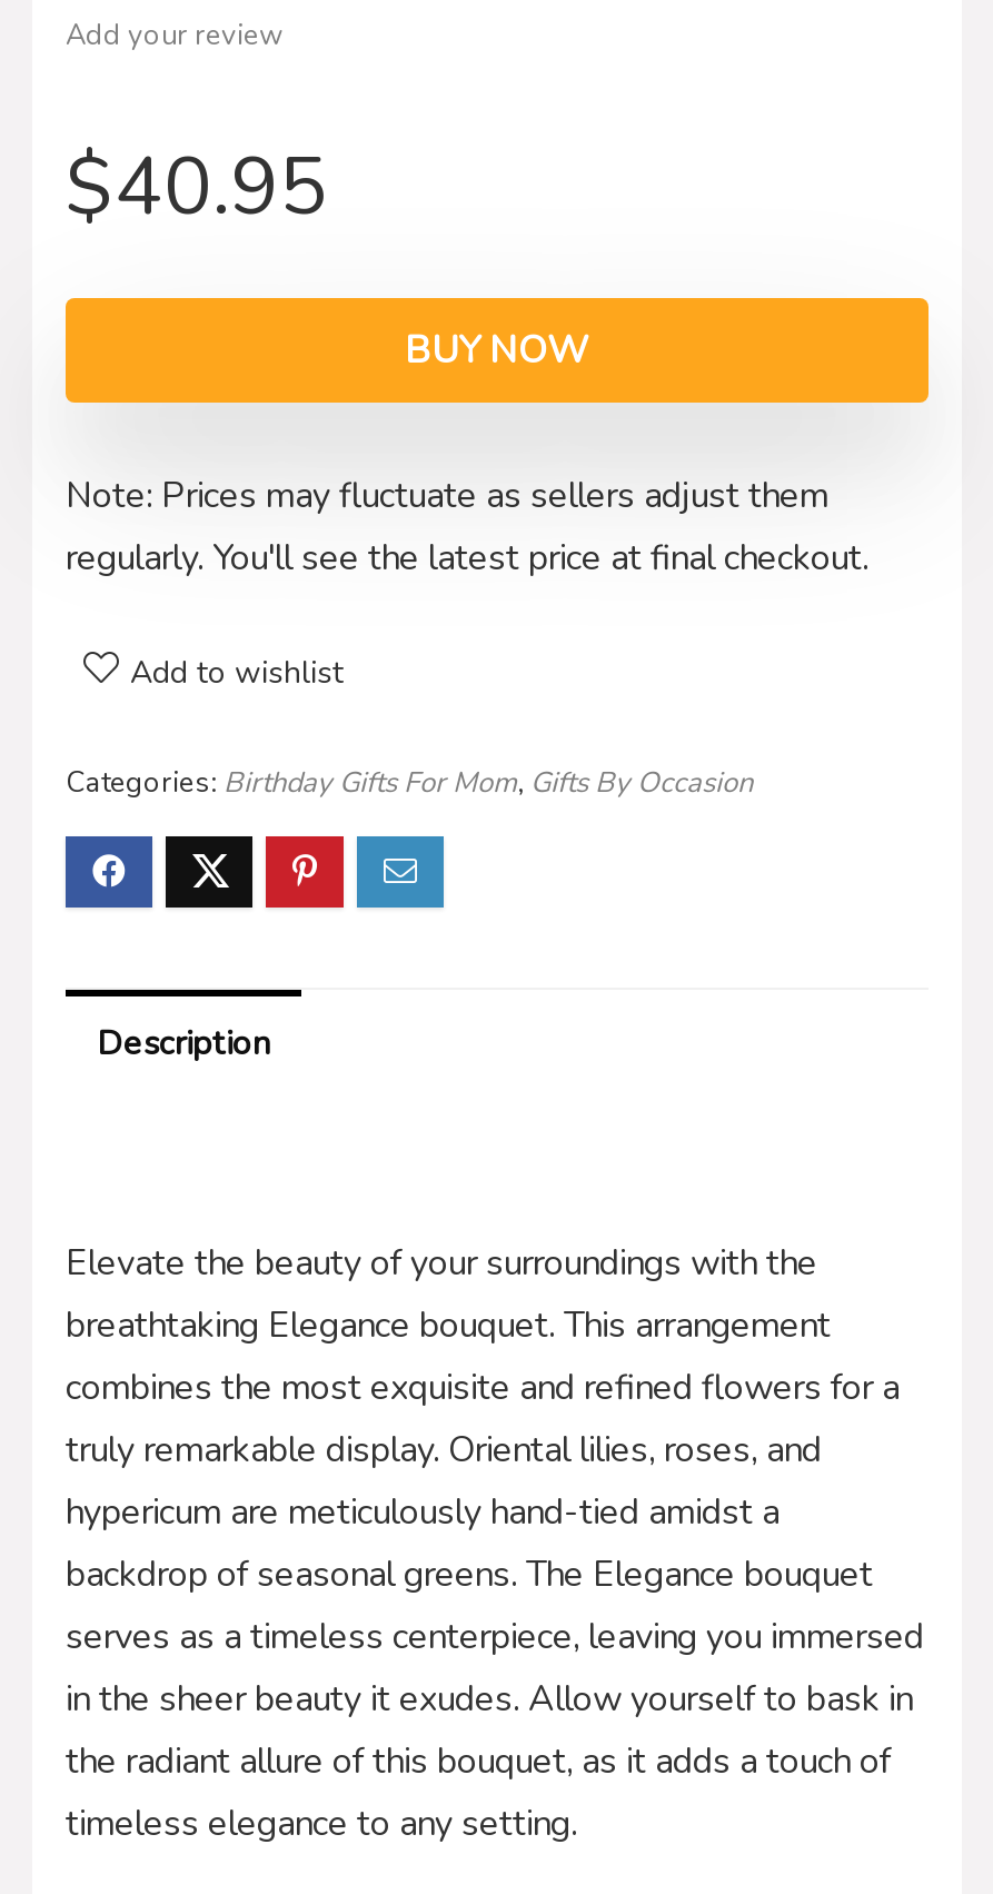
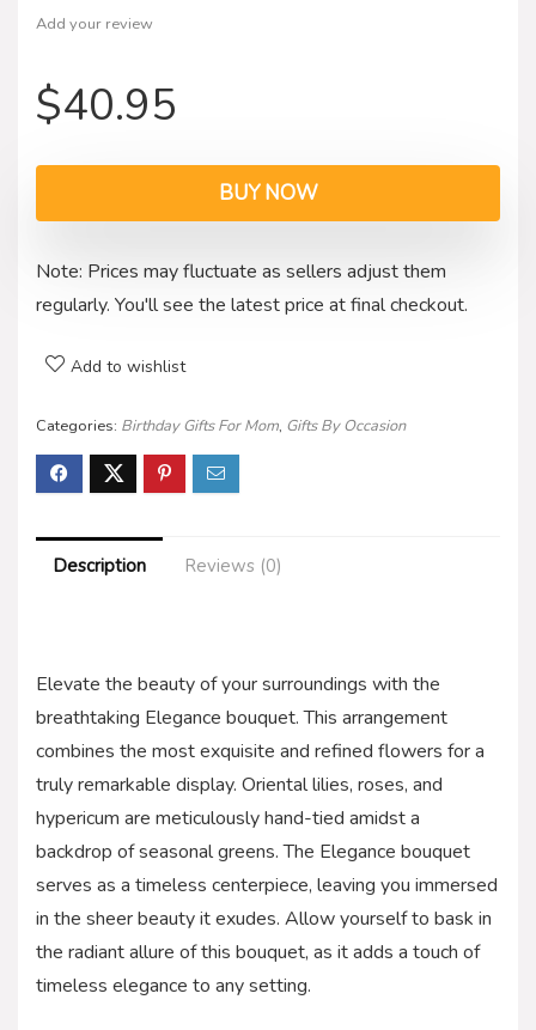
+ Reviews (0)
